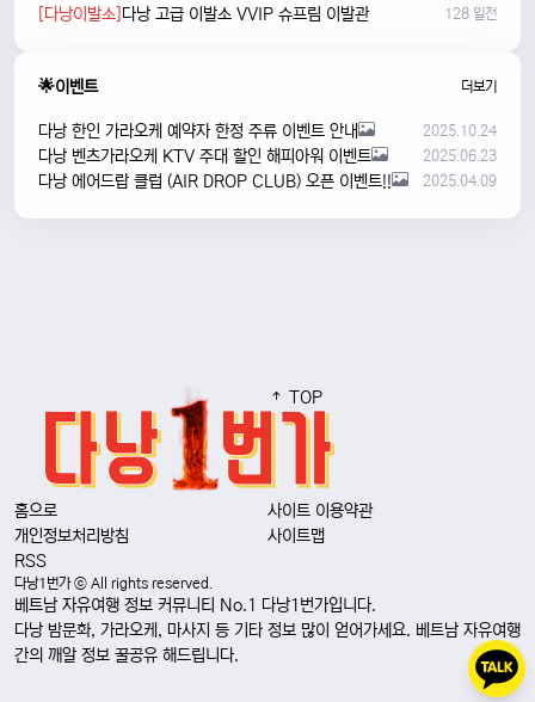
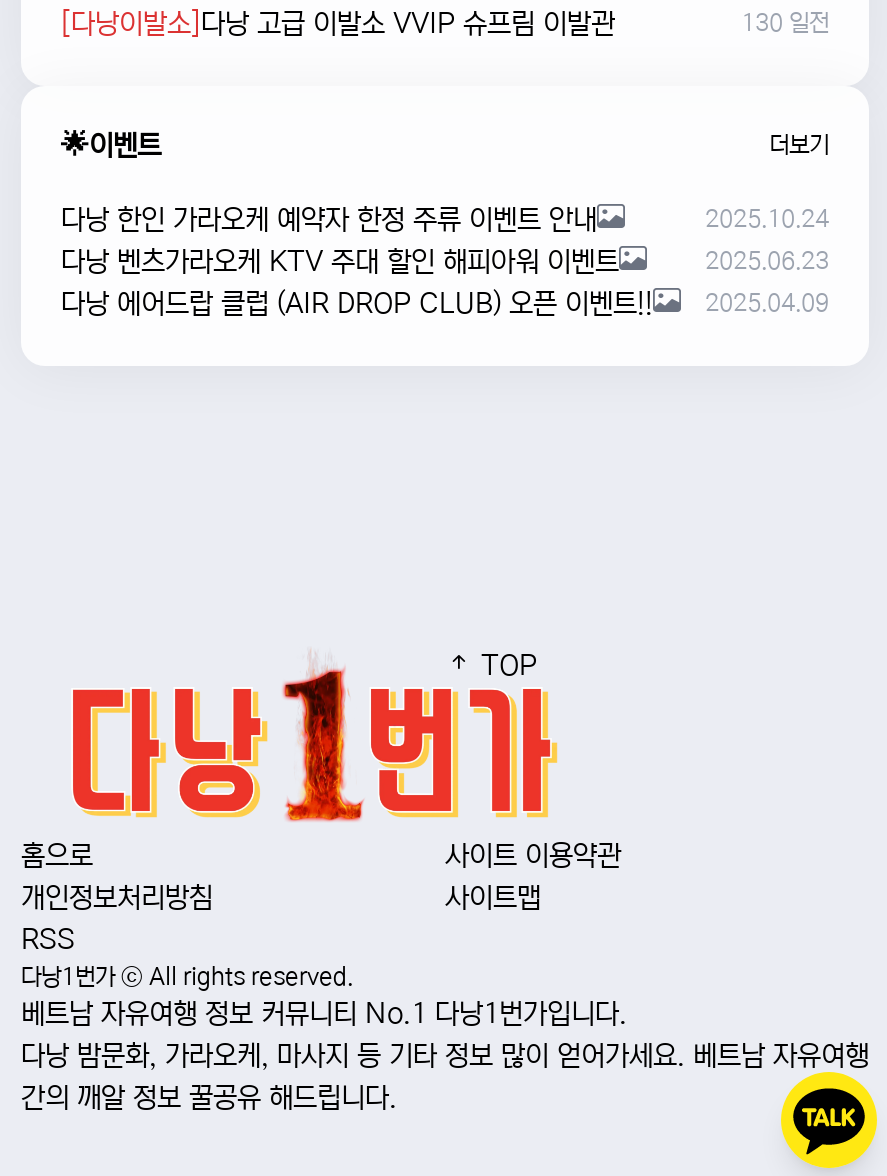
- 128 일전
+ 130 일전
